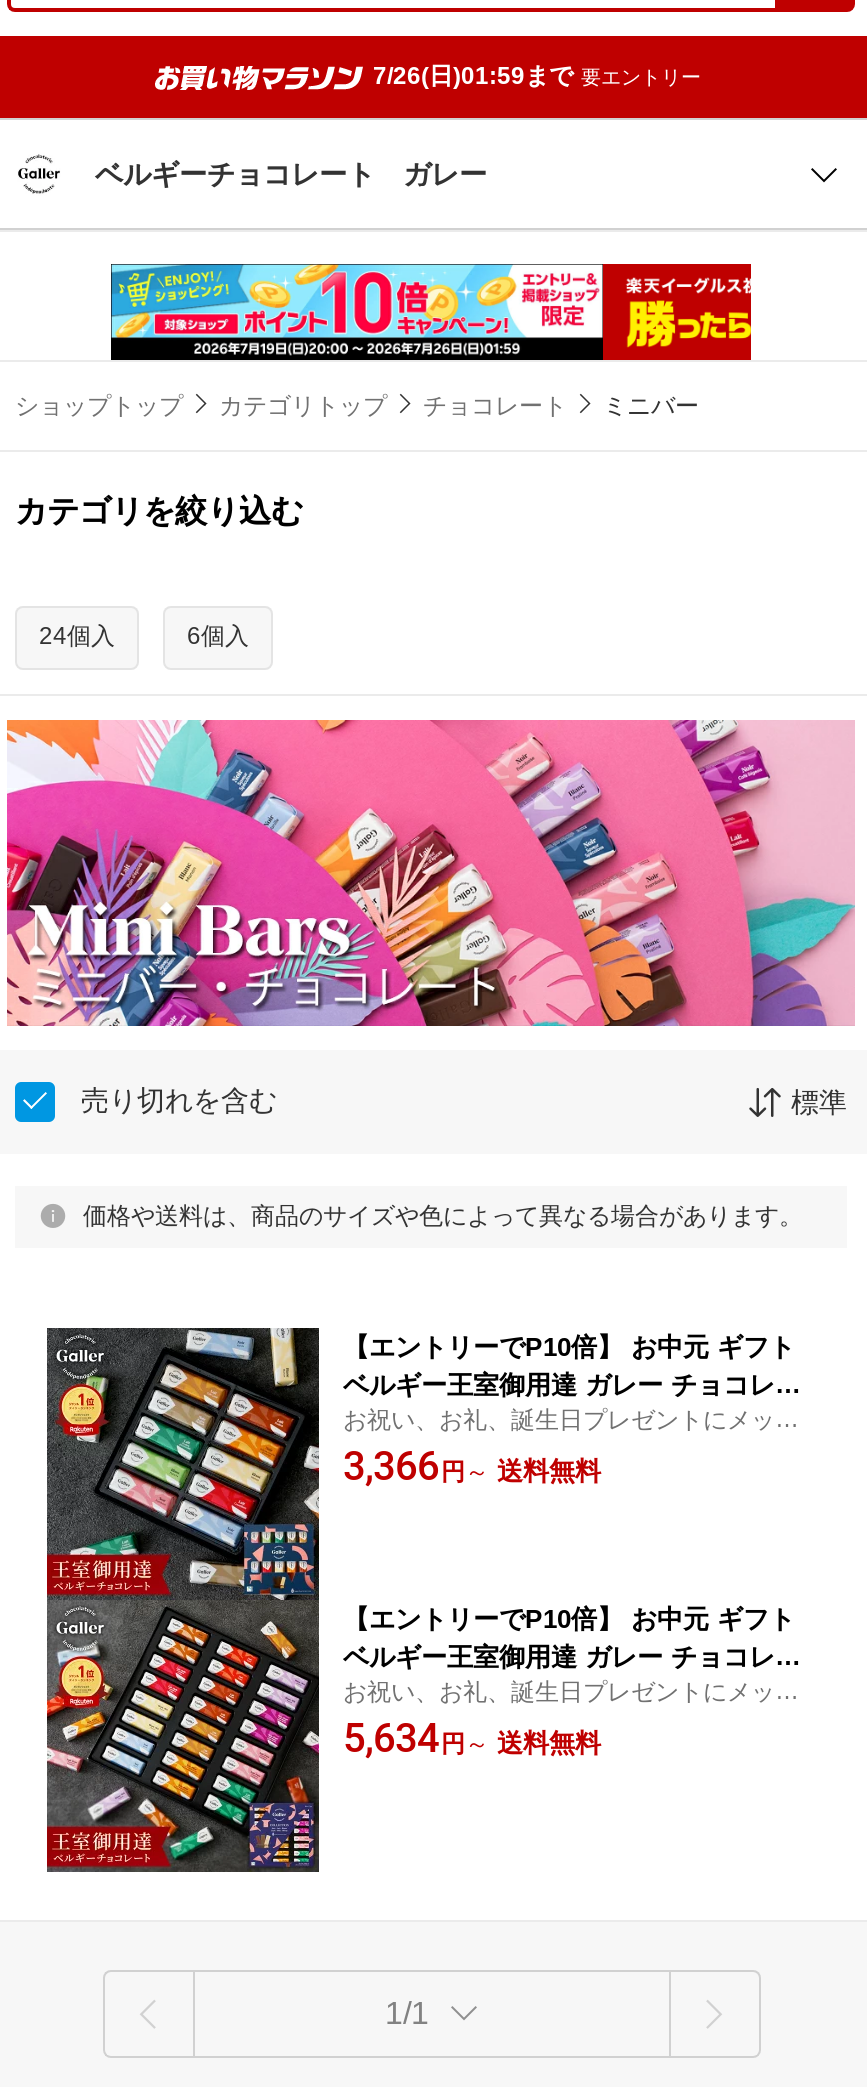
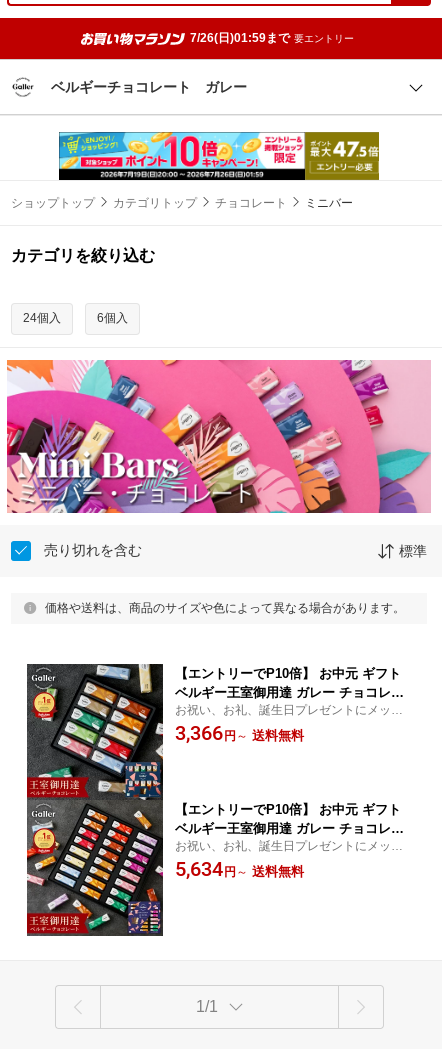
- [image]
+ [image]
